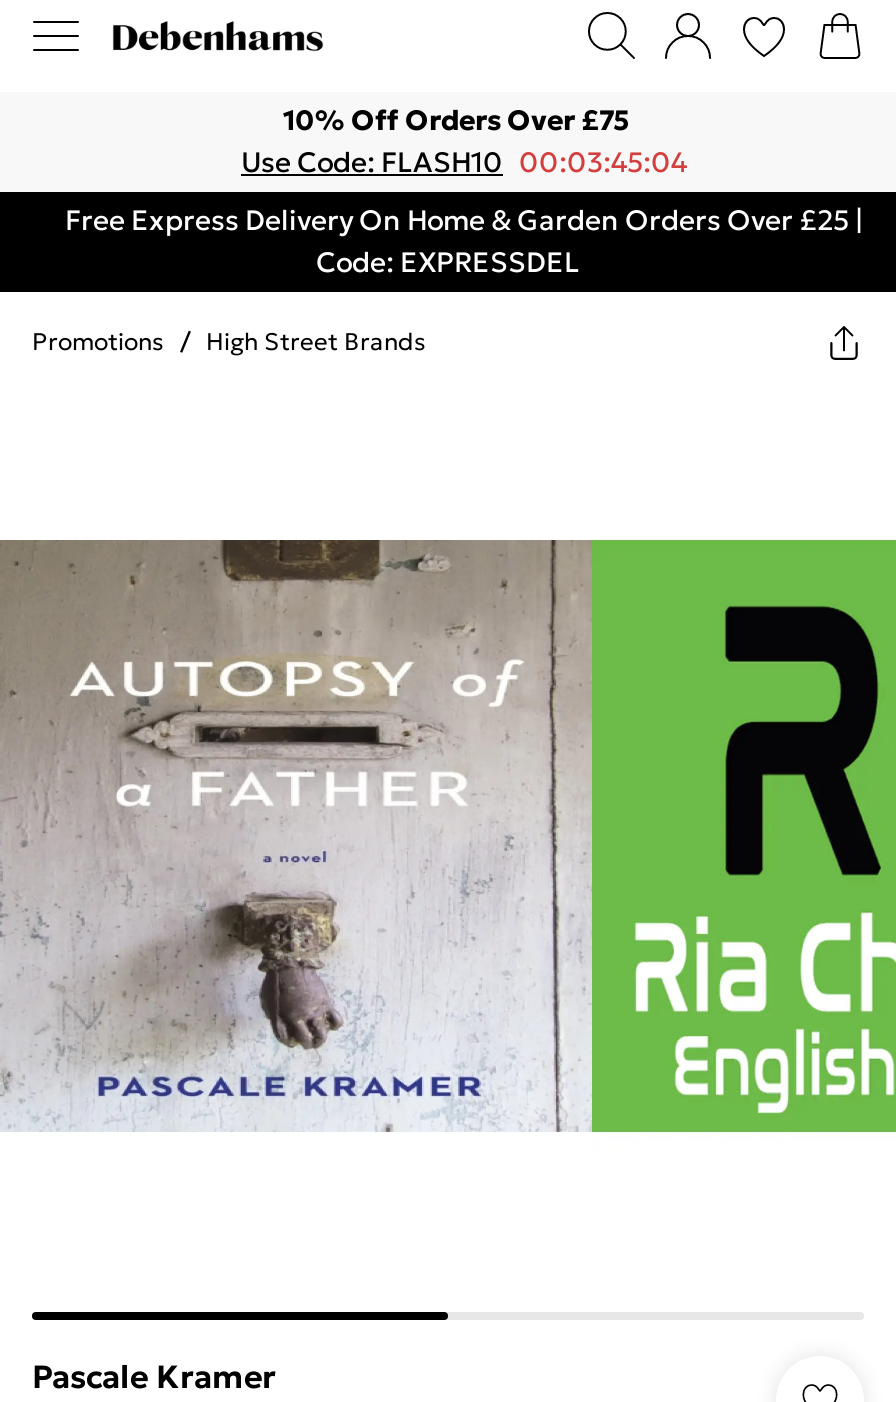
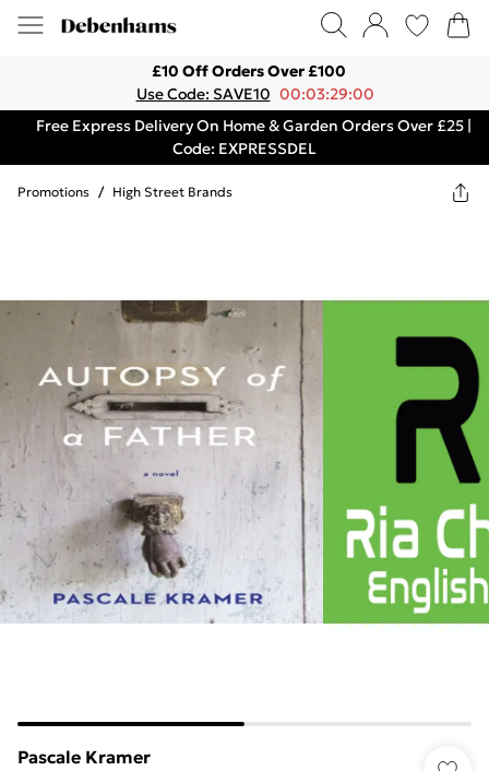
- 10% Off Orders Over £75
+ £10 Off Orders Over £100

- Use Code: FLASH10 00:03:45:04
+ Use Code: SAVE10 00:03:29:00
